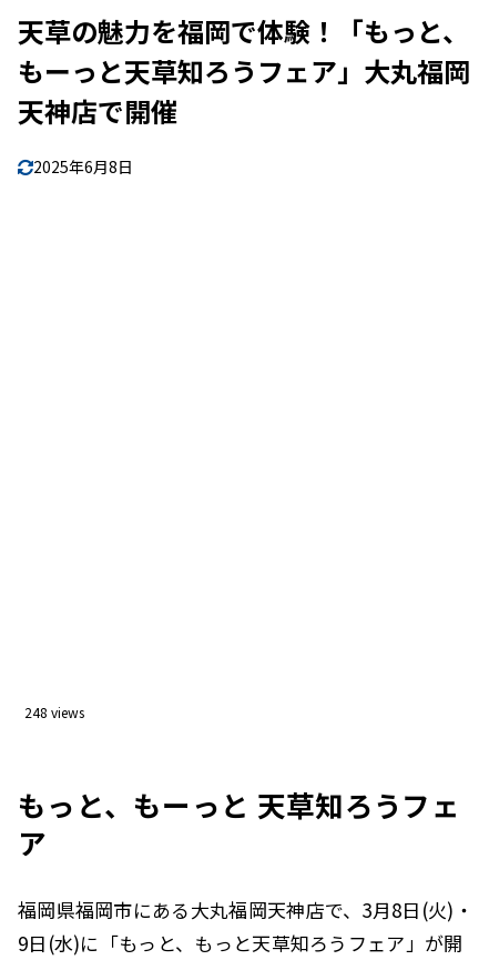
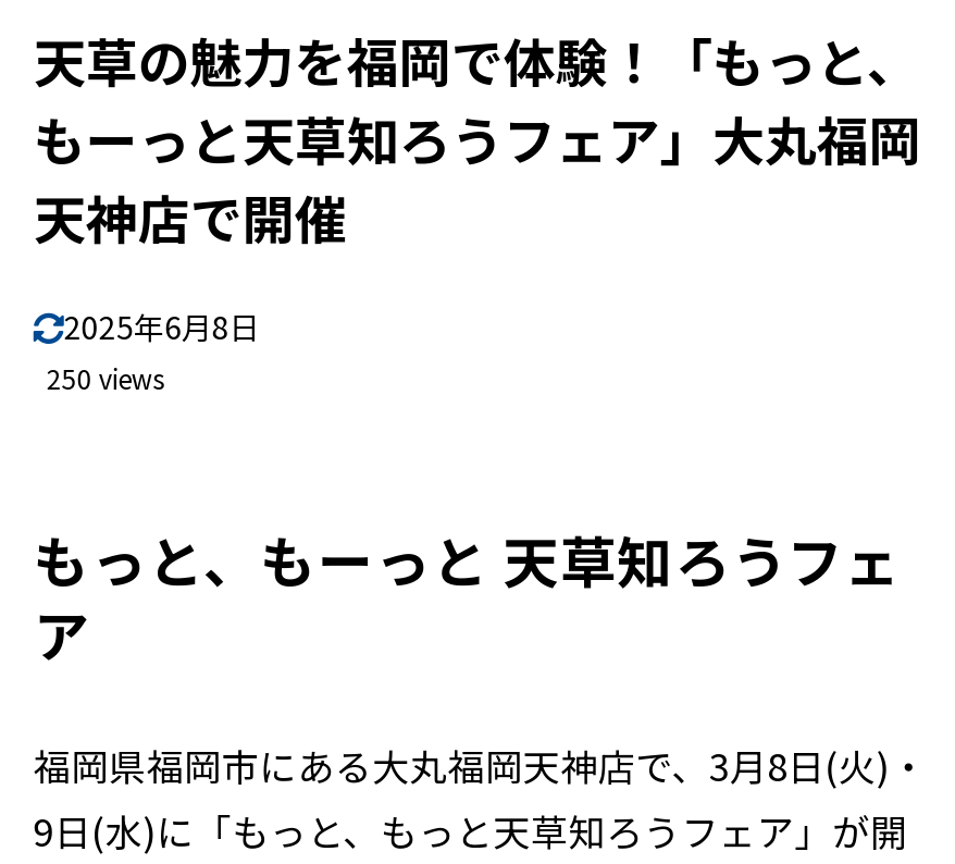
- 248 views
+ 250 views
